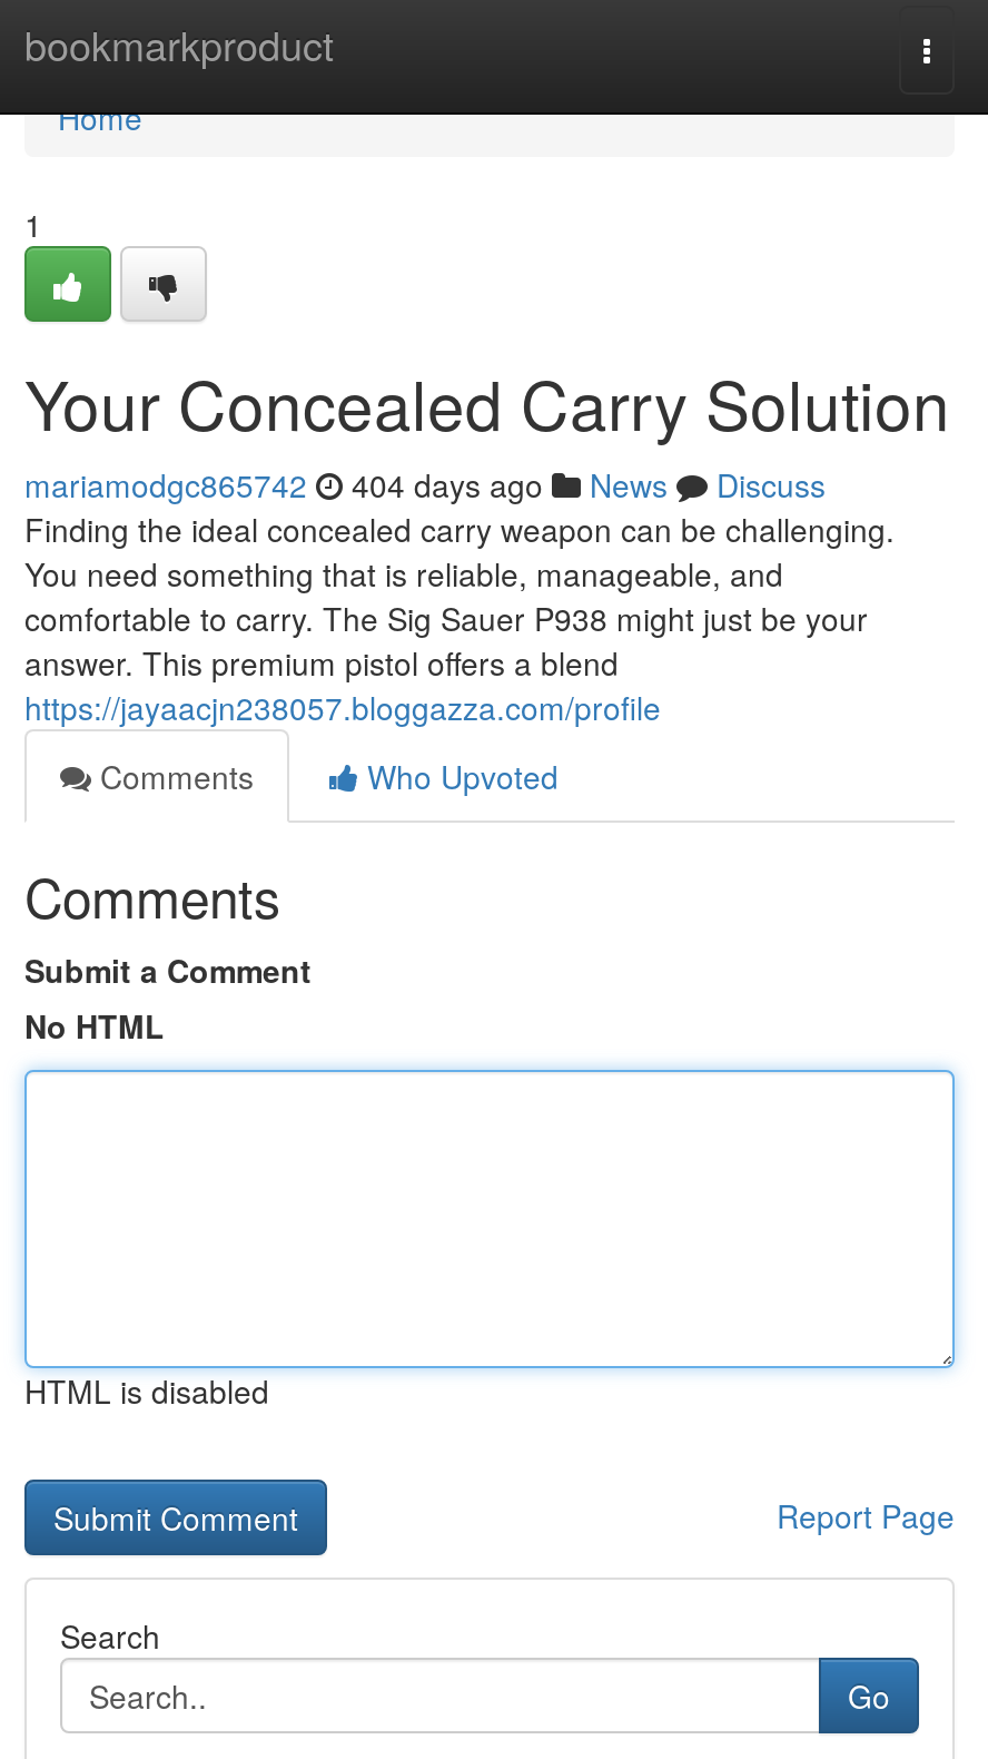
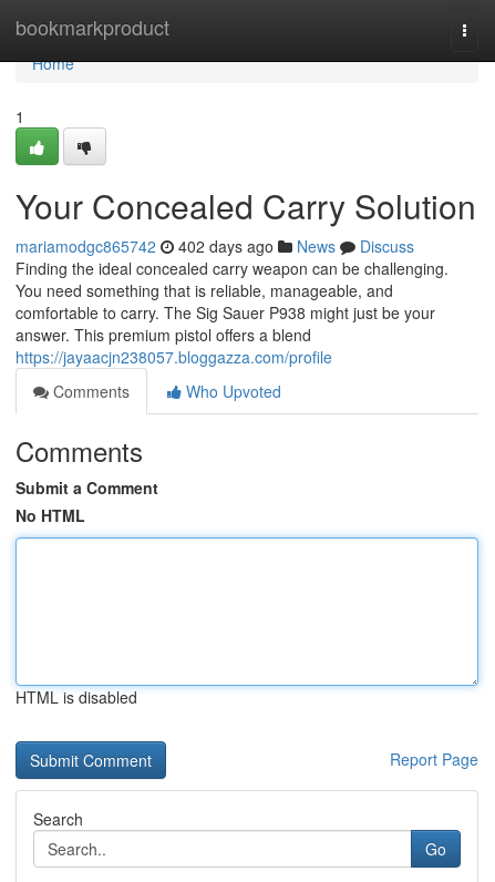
- mariamodgc865742 404 days ago News Discuss
+ mariamodgc865742 402 days ago News Discuss
